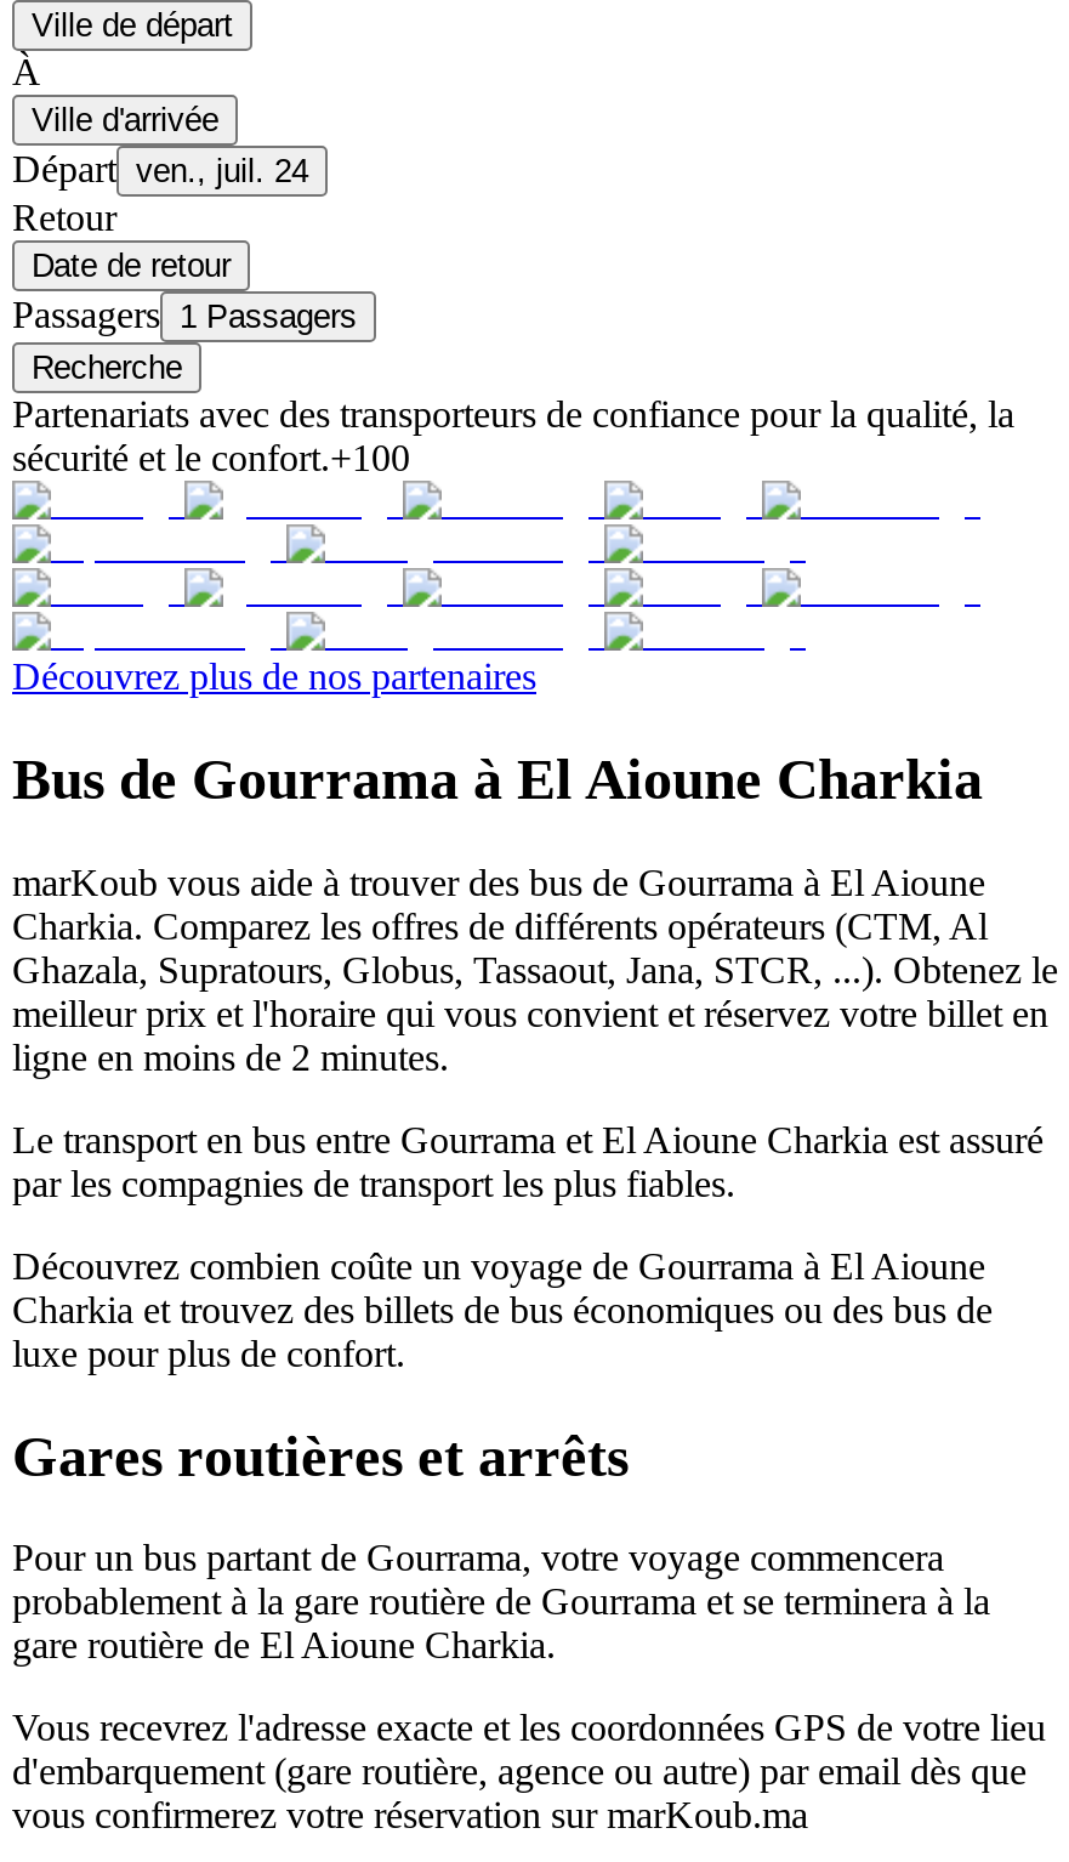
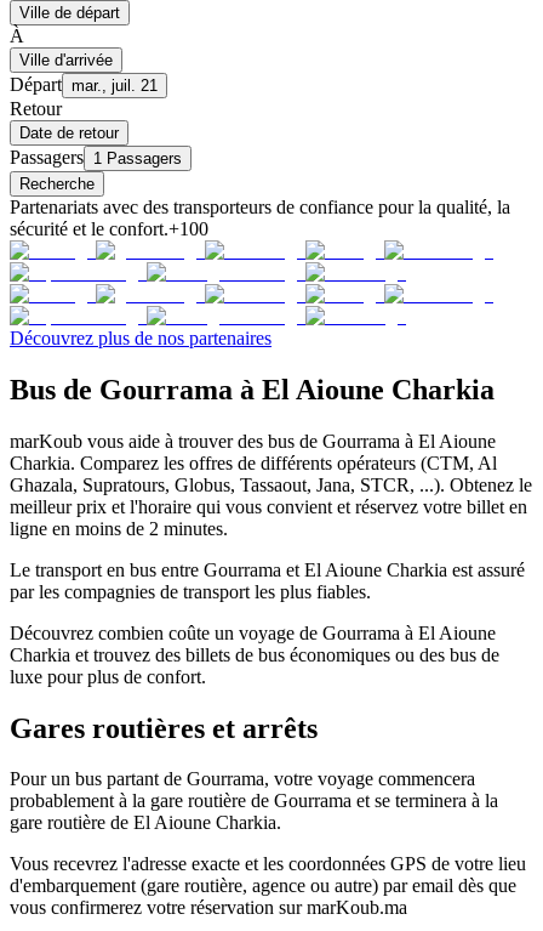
- Départ ven., juil. 24
+ Départ mar., juil. 21
